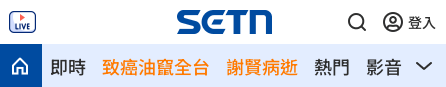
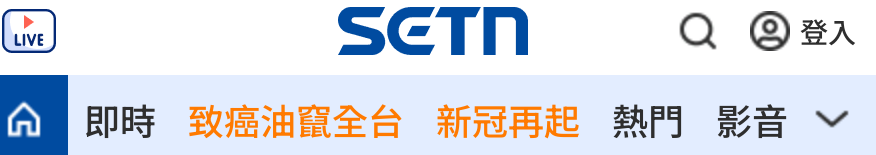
- 謝賢病逝
+ 新冠再起
